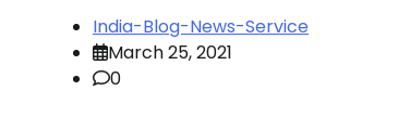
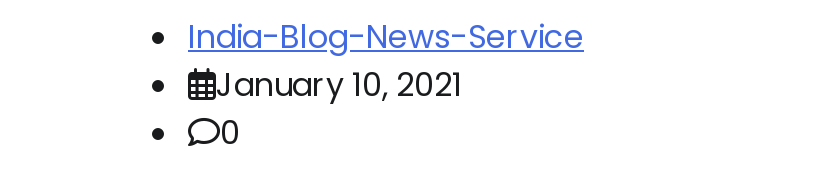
- March 25, 2021
+ January 10, 2021
